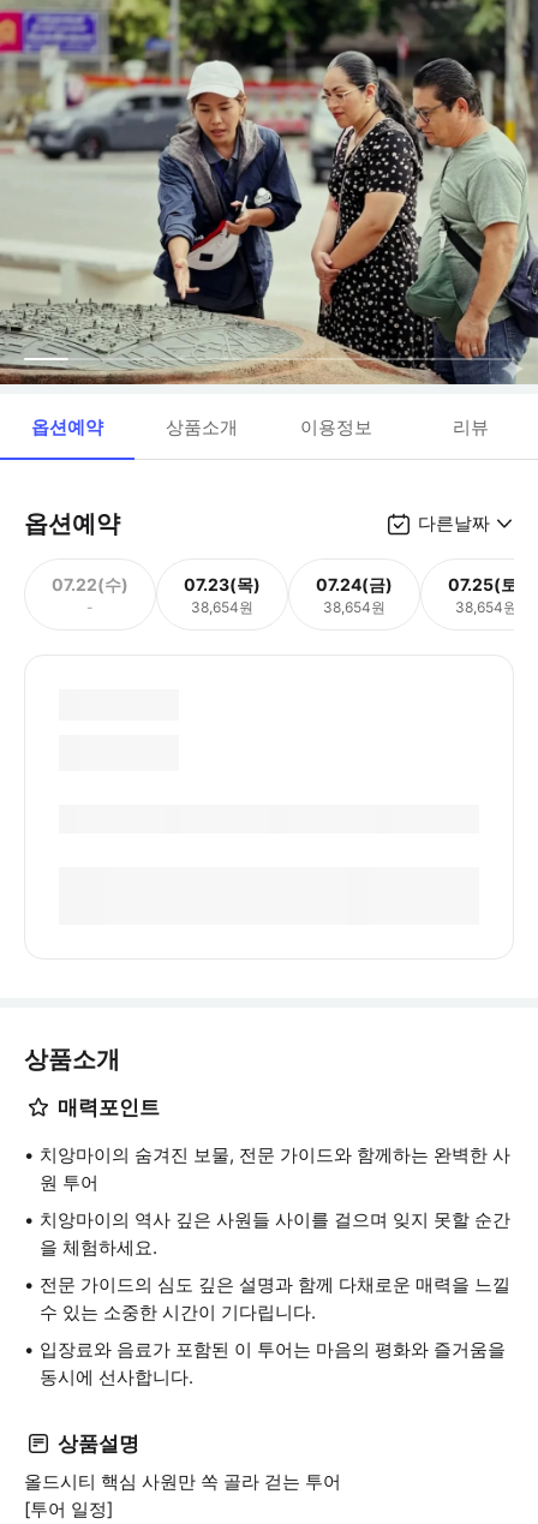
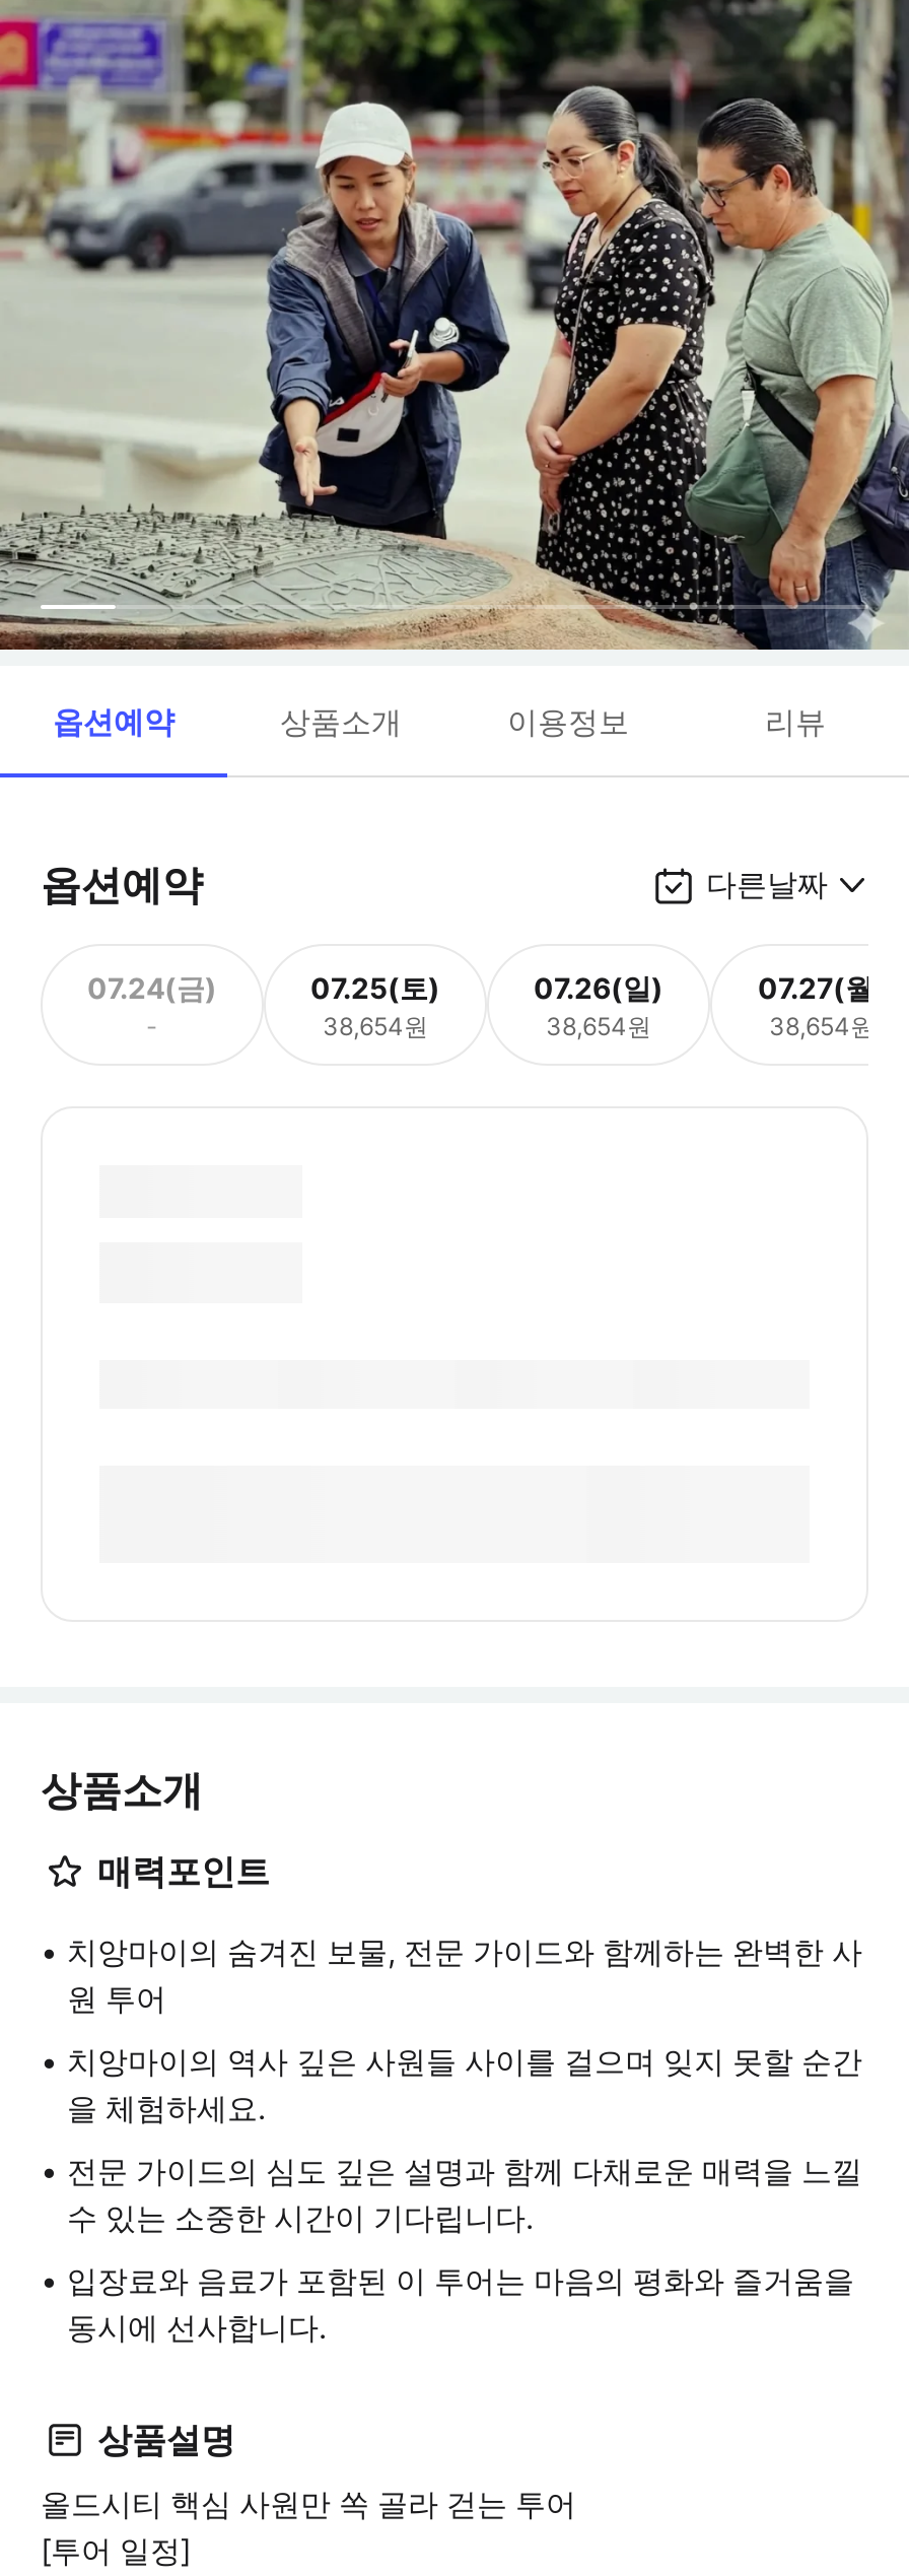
- 07.22(수)
+ 07.24(금)

- 07.23(목)
+ 07.25(토)

- 07.24(금)
+ 07.26(일)

- 07.25(토)
+ 07.27(월)
